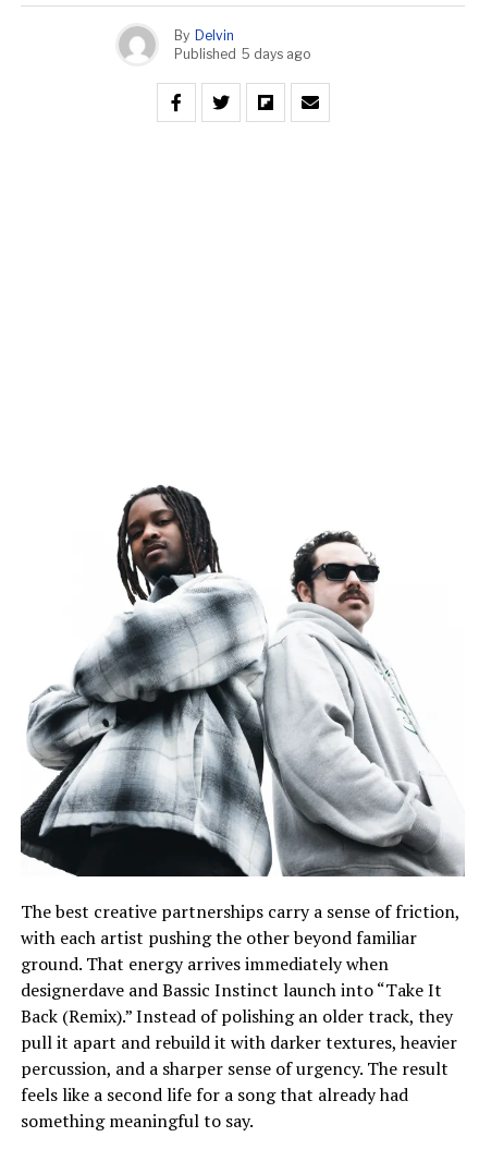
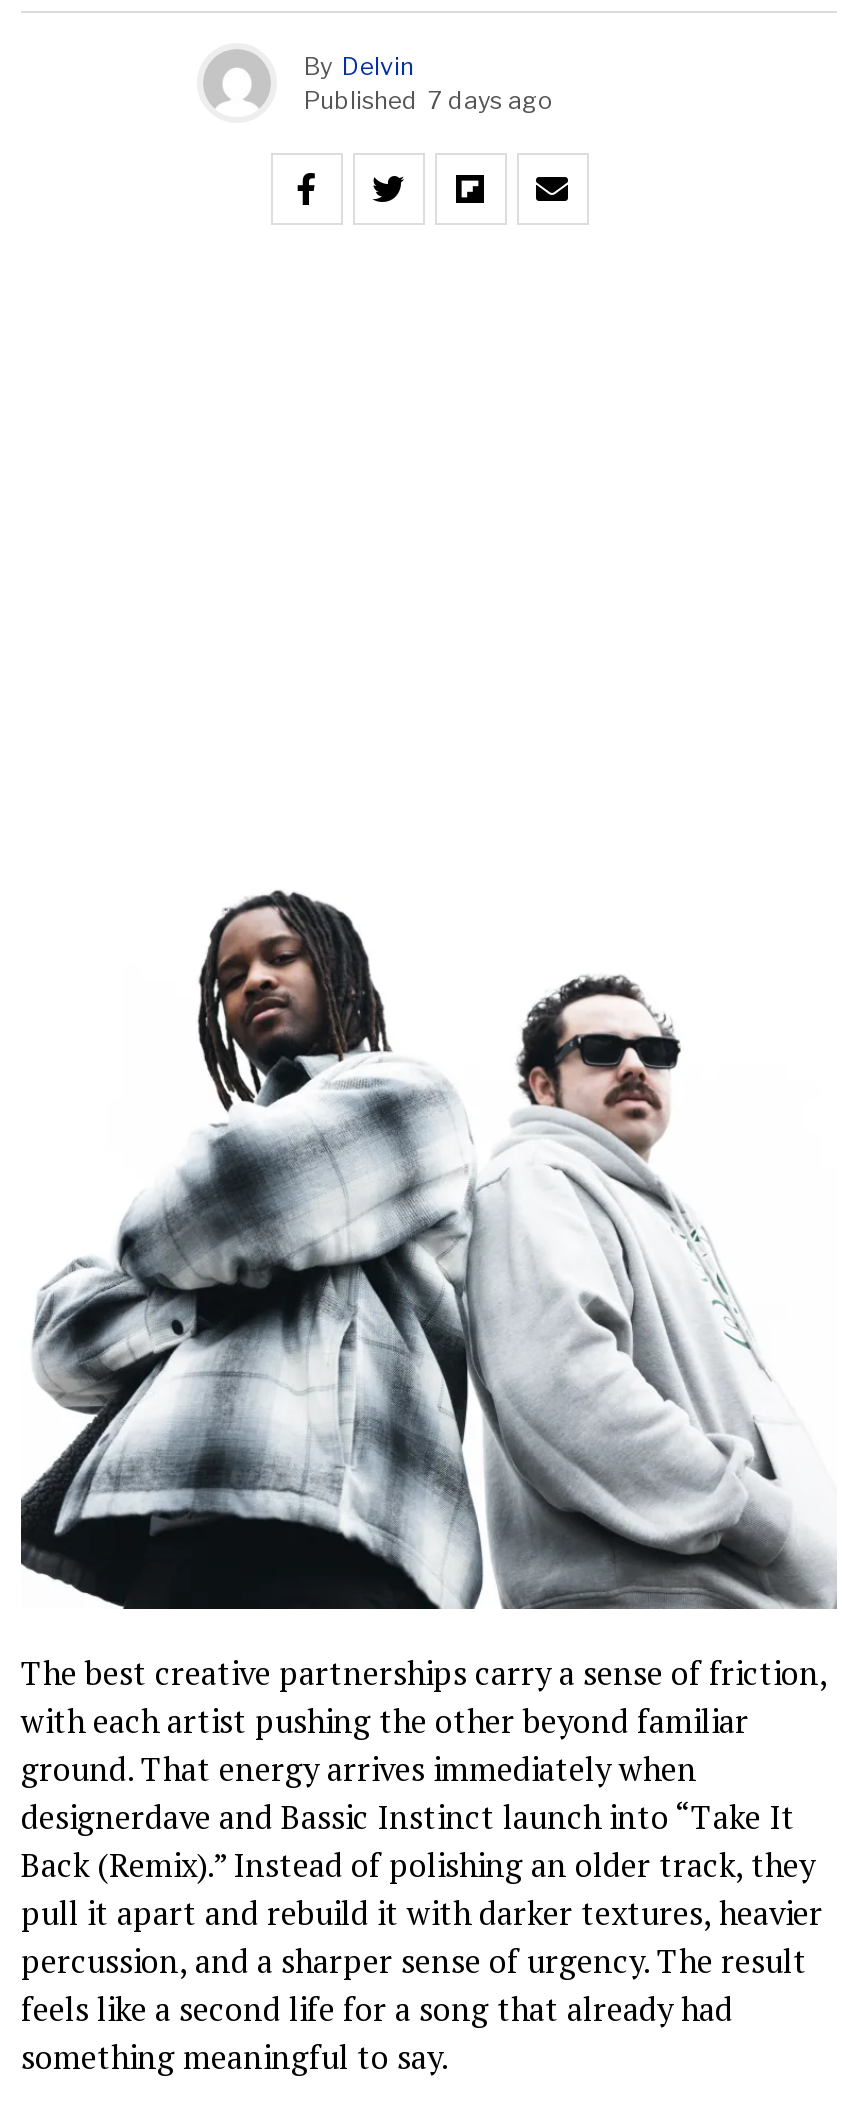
- Published 5 days ago
+ Published 7 days ago
